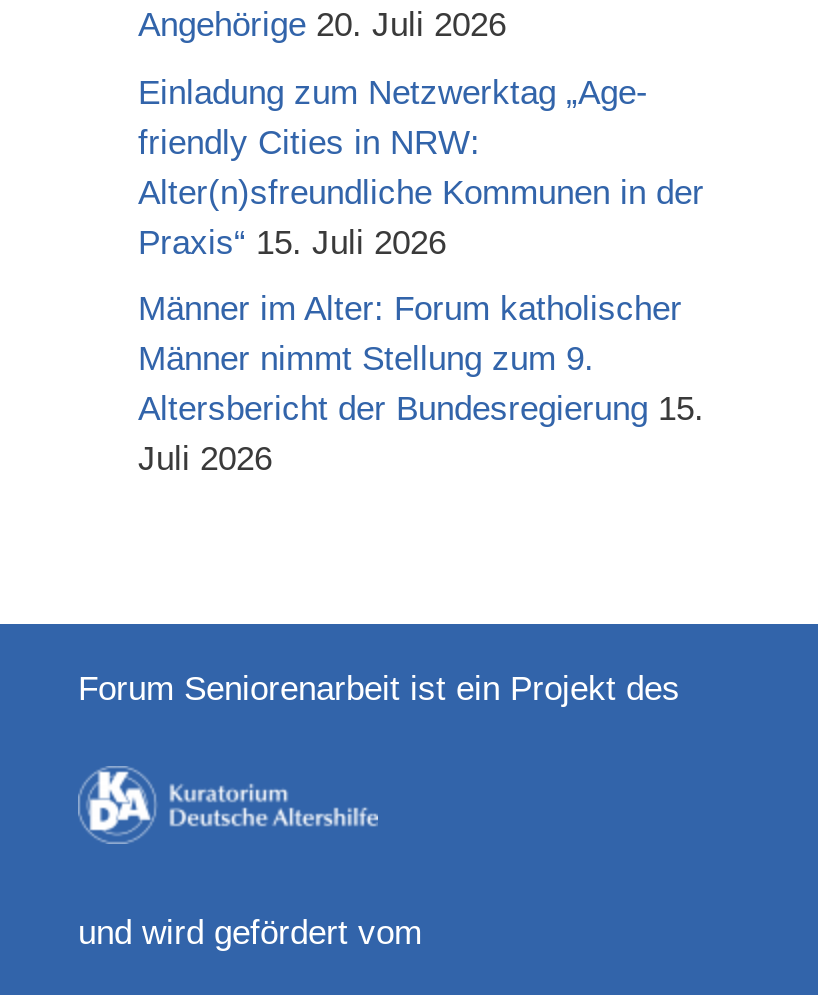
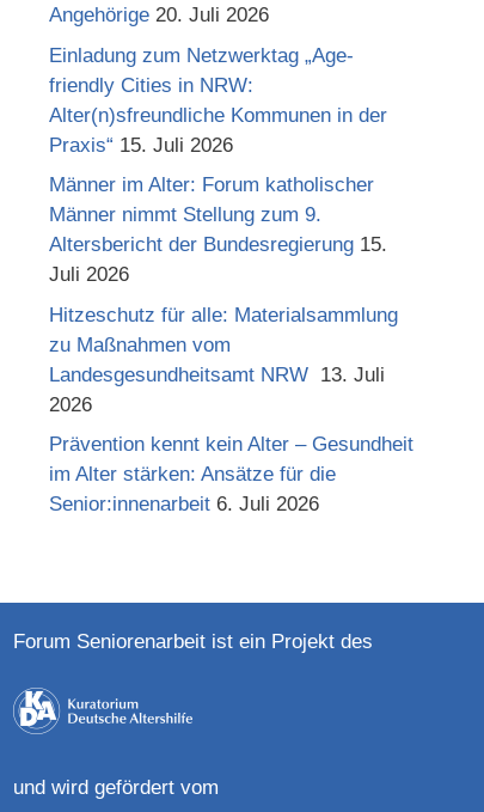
+ Hitzeschutz für alle: Materialsammlung
+ zu Maßnahmen vom
+ Landesgesundheitsamt NRW 13. Juli
+ 2026
+ Prävention kennt kein Alter – Gesundheit
+ im Alter stärken: Ansätze für die
+ Senior:innenarbeit 6. Juli 2026
